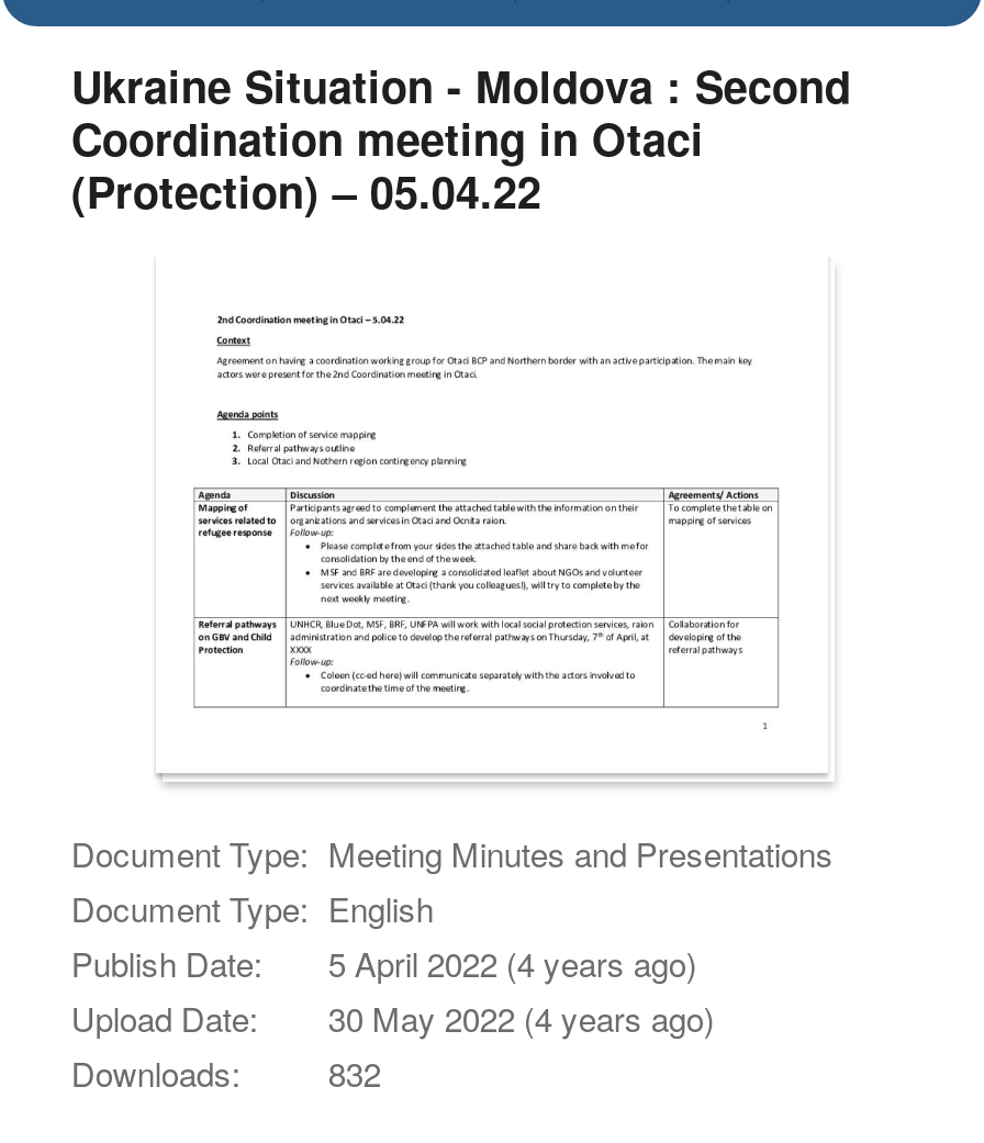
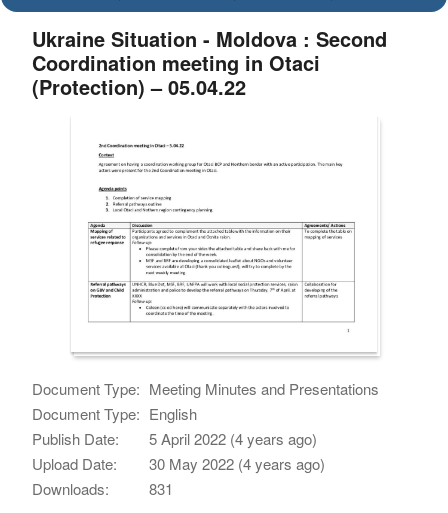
- Downloads: 832
+ Downloads: 831
